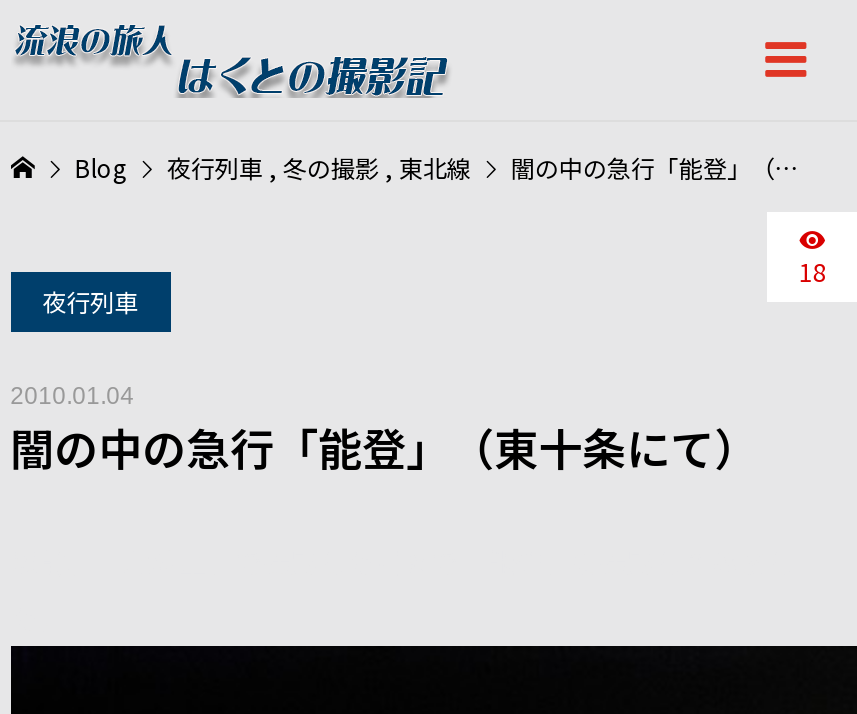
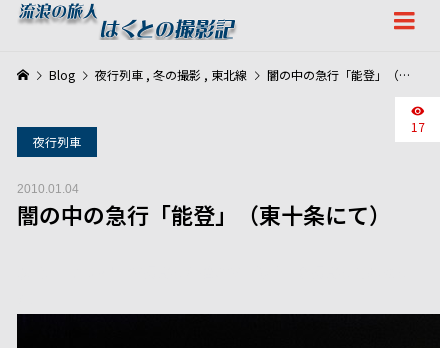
- 18
+ 17
